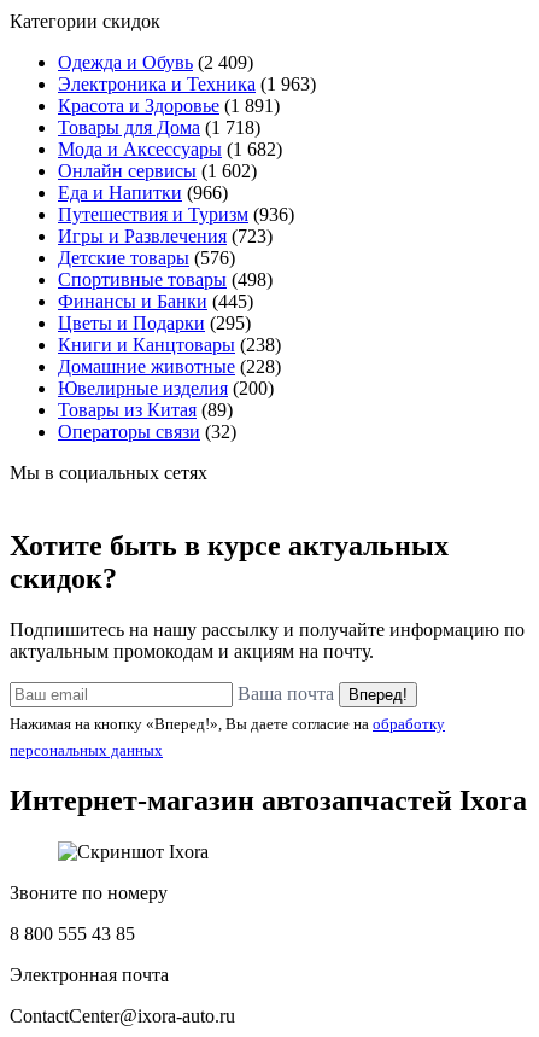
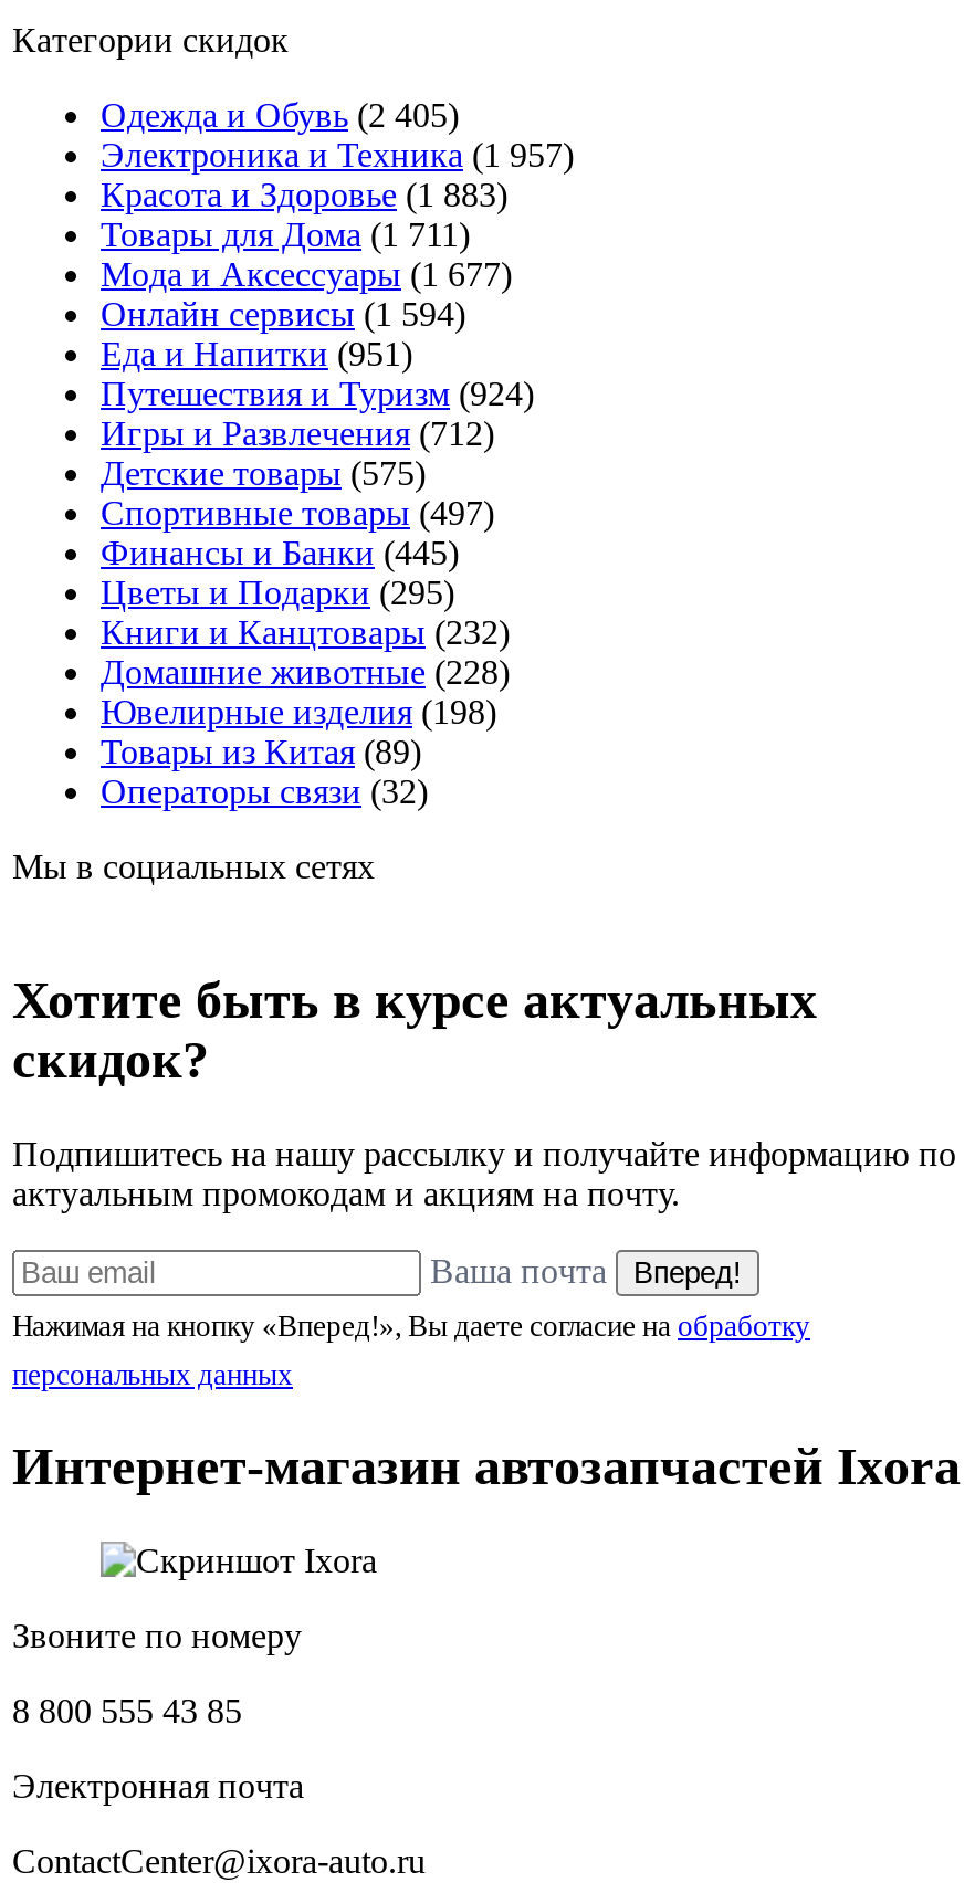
- Одежда и Обувь (2 409)
+ Одежда и Обувь (2 405)

- Электроника и Техника (1 963)
+ Электроника и Техника (1 957)

- Красота и Здоровье (1 891)
+ Красота и Здоровье (1 883)

- Товары для Дома (1 718)
+ Товары для Дома (1 711)

- Мода и Аксессуары (1 682)
+ Мода и Аксессуары (1 677)

- Онлайн сервисы (1 602)
+ Онлайн сервисы (1 594)

- Еда и Напитки (966)
+ Еда и Напитки (951)

- Путешествия и Туризм (936)
+ Путешествия и Туризм (924)

- Игры и Развлечения (723)
+ Игры и Развлечения (712)

- Детские товары (576)
+ Детские товары (575)

- Спортивные товары (498)
+ Спортивные товары (497)

- Книги и Канцтовары (238)
+ Книги и Канцтовары (232)

- Ювелирные изделия (200)
+ Ювелирные изделия (198)
